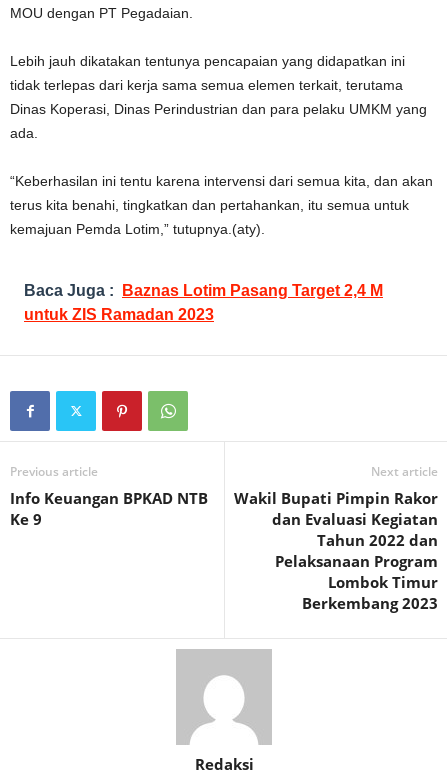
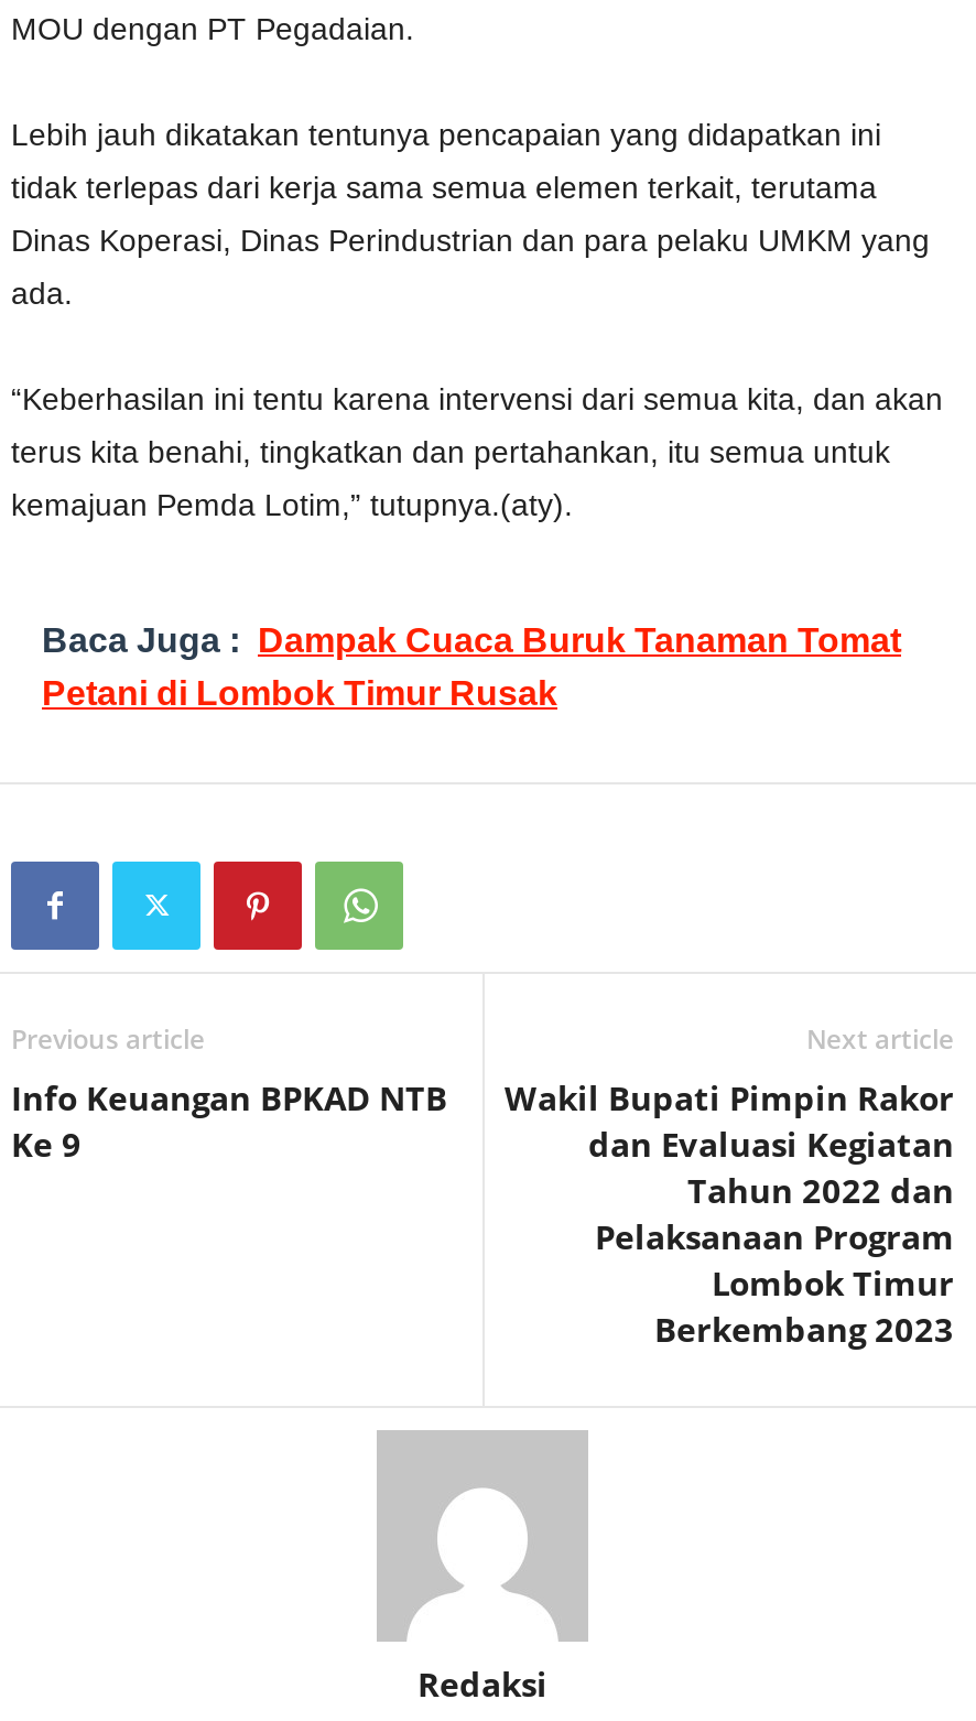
- Baca Juga : Baznas Lotim Pasang Target 2,4 M
- untuk ZIS Ramadan 2023
+ Baca Juga : Dampak Cuaca Buruk Tanaman Tomat
+ Petani di Lombok Timur Rusak
